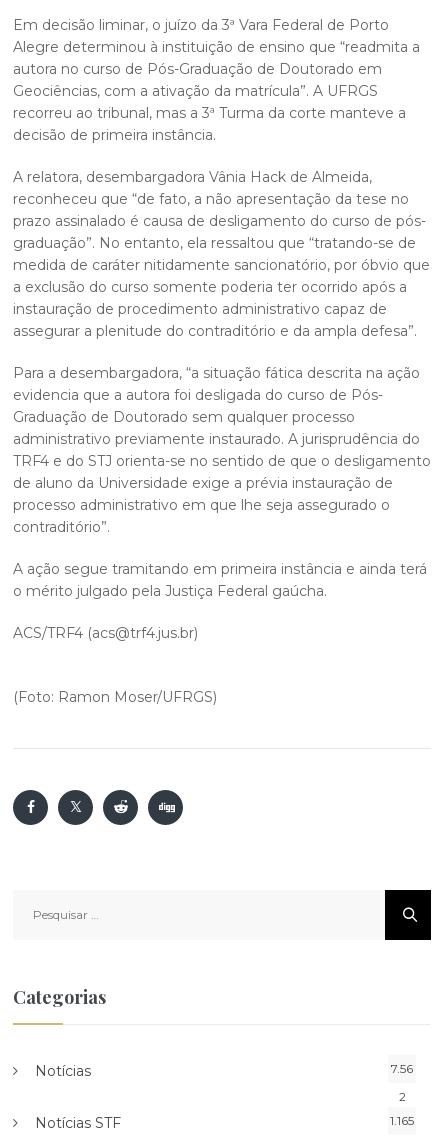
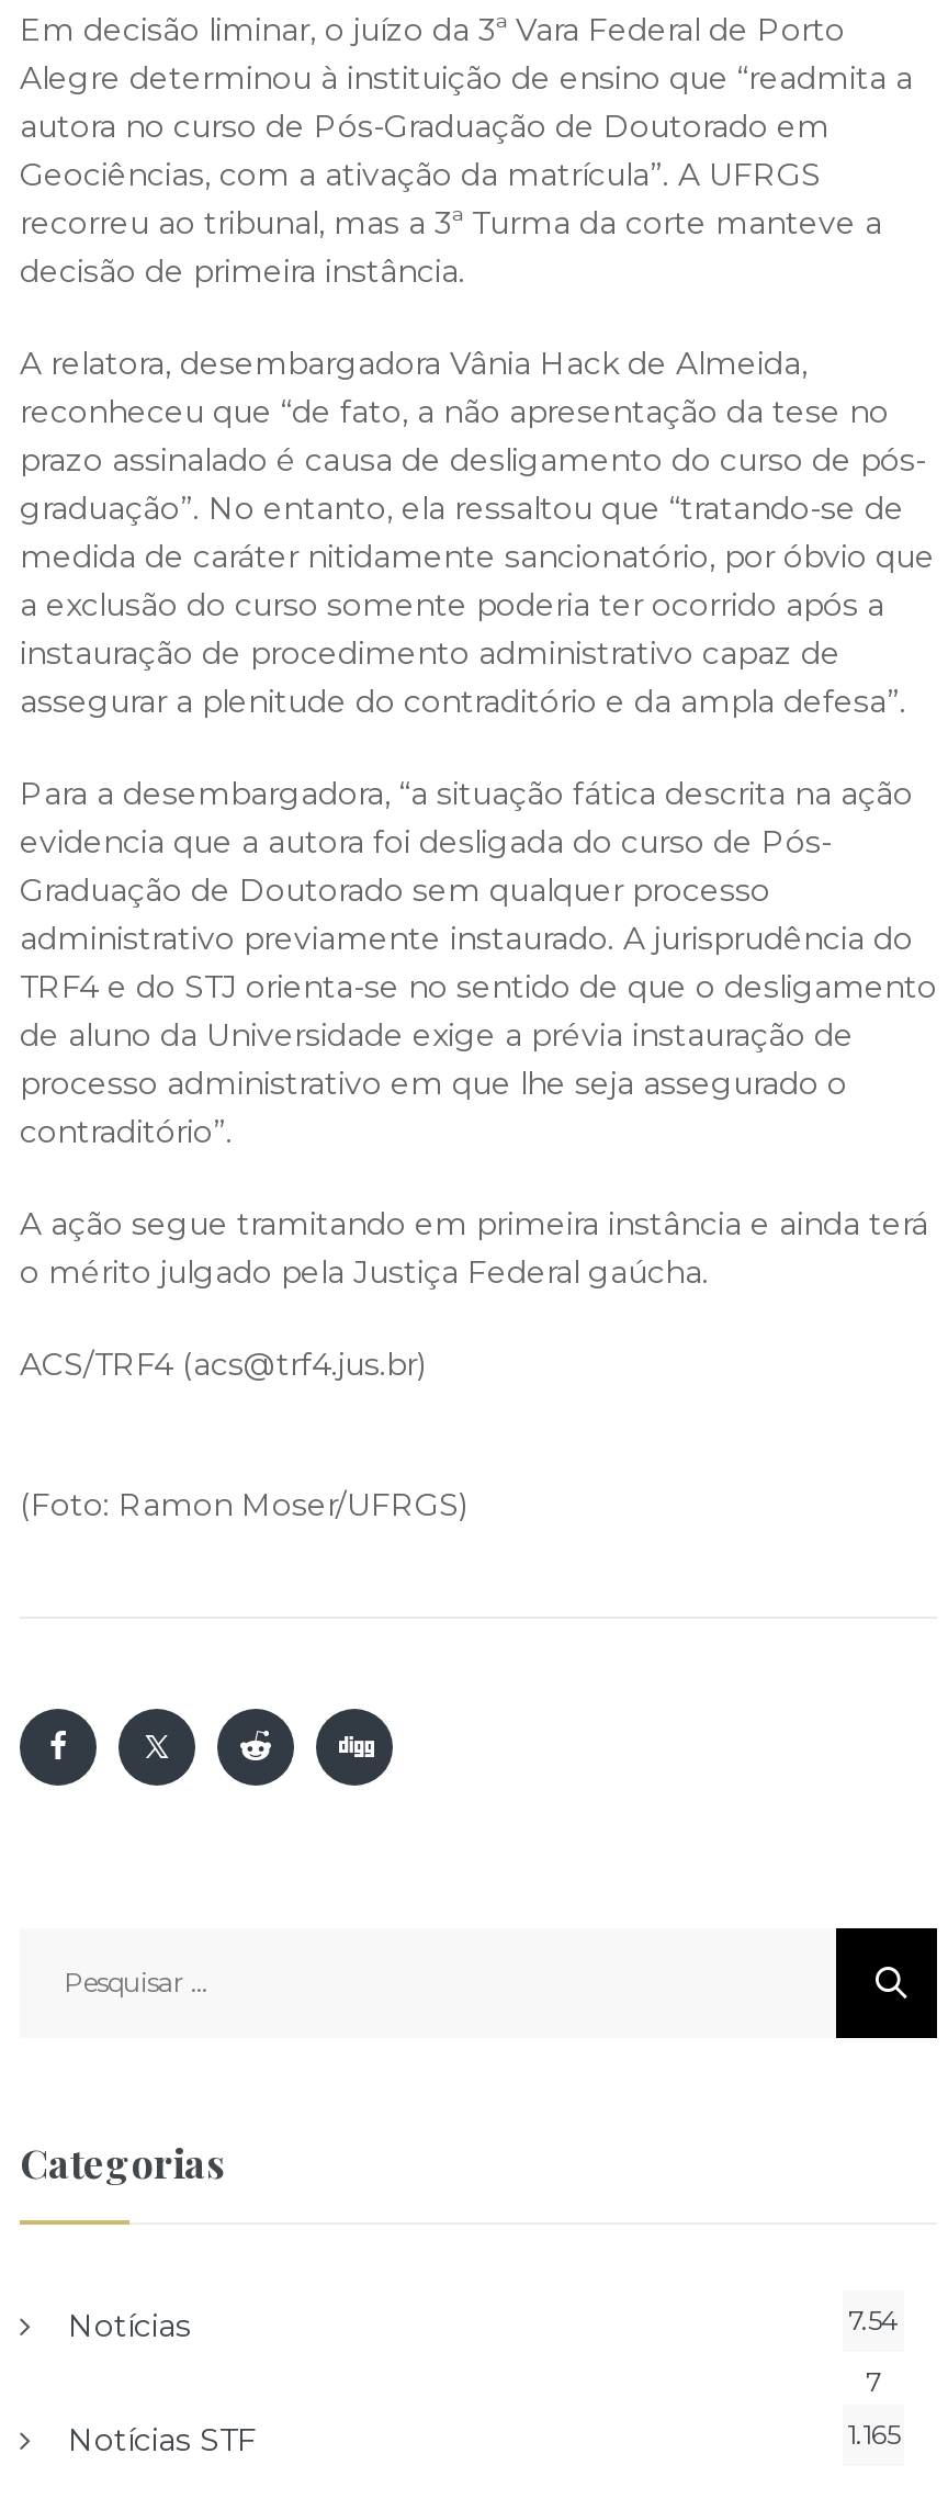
- 7.56
+ 7.54

- 2
+ 7
